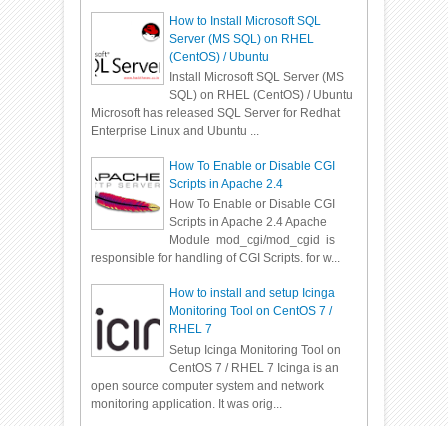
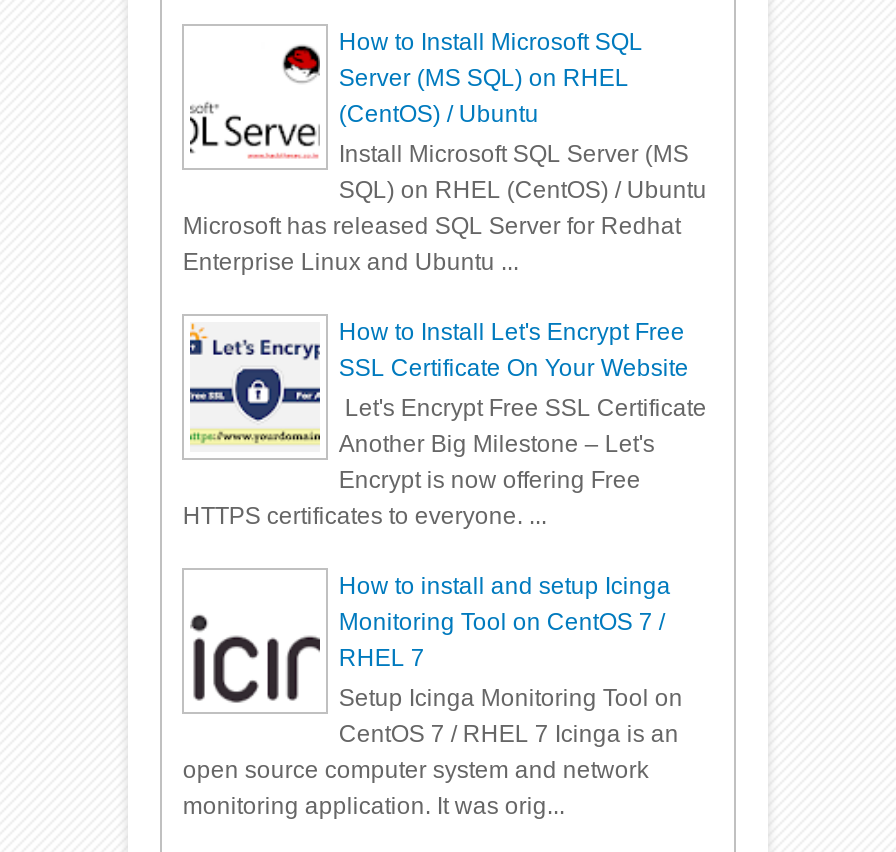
- [image]
- How To Enable or Disable CGI
- Scripts in Apache 2.4 Apache
- Module mod_cgi/mod_cgid is
- responsible for handling of CGI Scripts. for w...
+ [image]
+ Let's Encrypt Free SSL Certificate
+ Another Big Milestone – Let's
+ Encrypt is now offering Free
+ HTTPS certificates to everyone. ...

- How To Enable or Disable CGI
- Scripts in Apache 2.4
+ How to Install Let's Encrypt Free
+ SSL Certificate On Your Website
